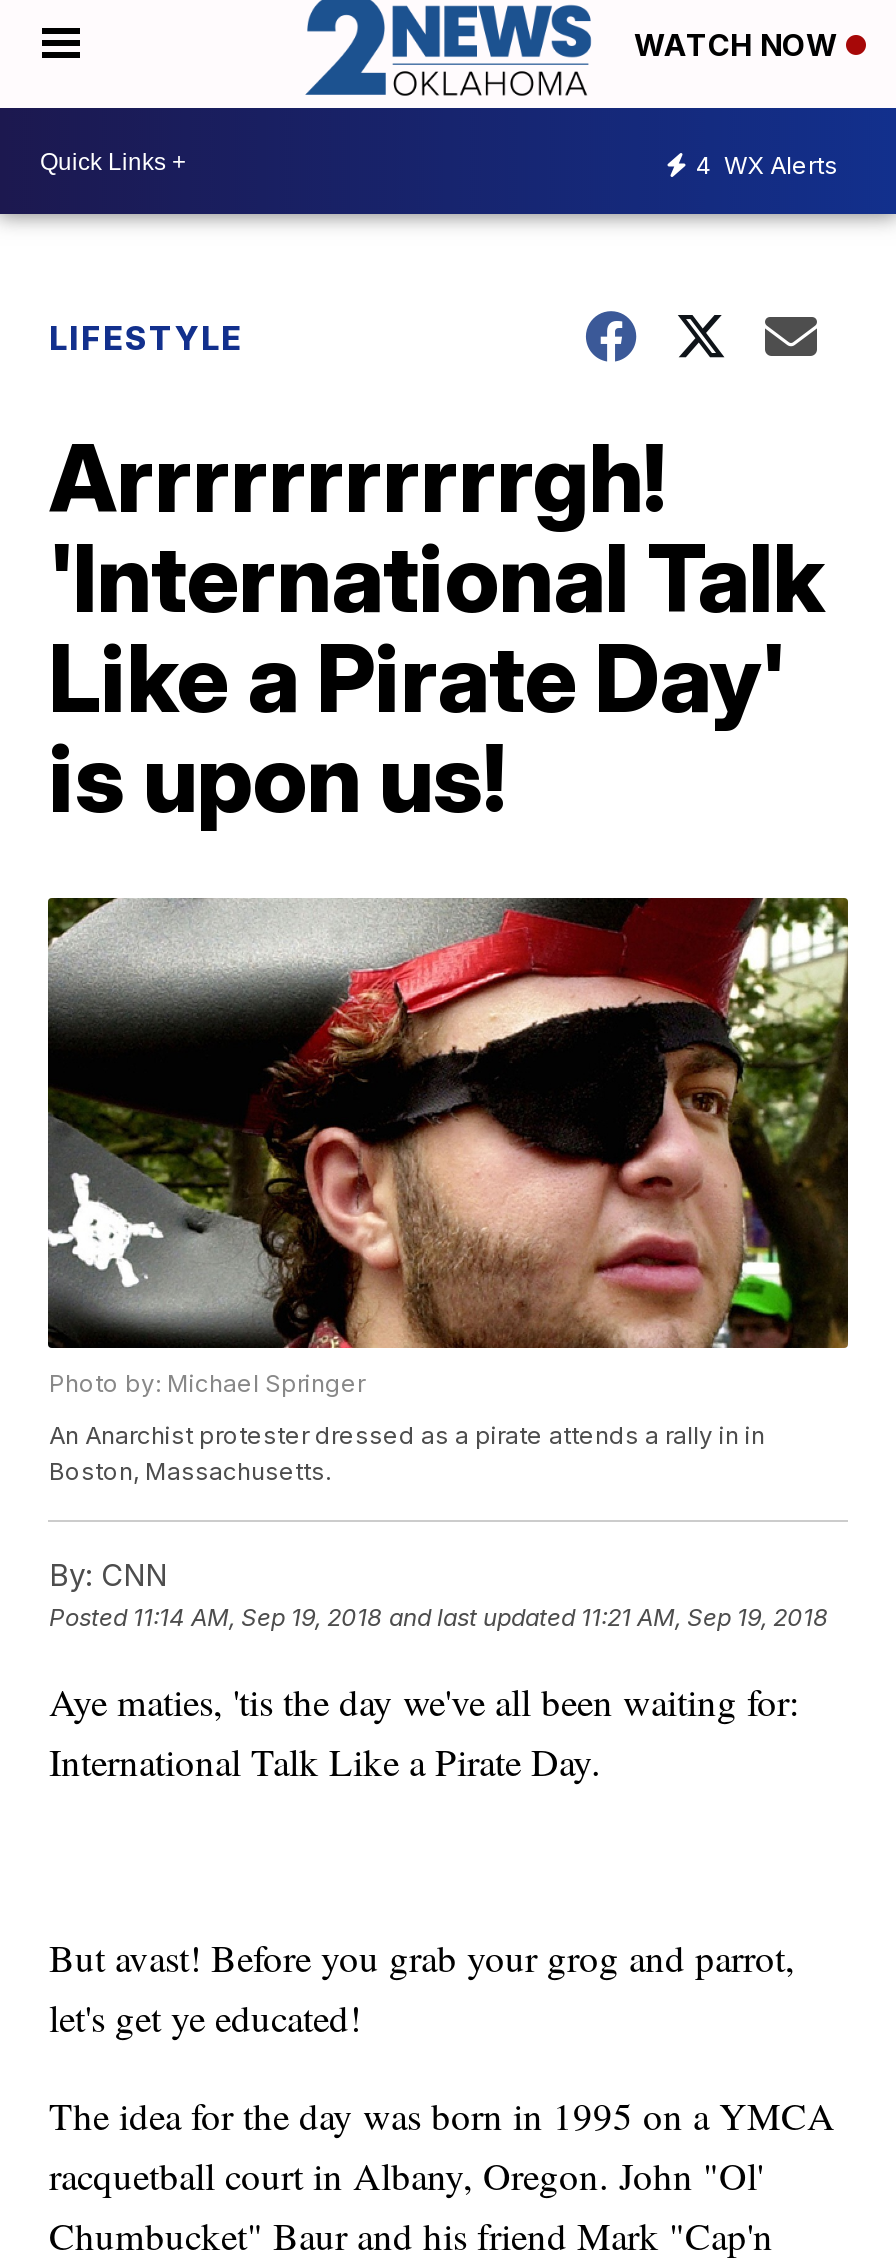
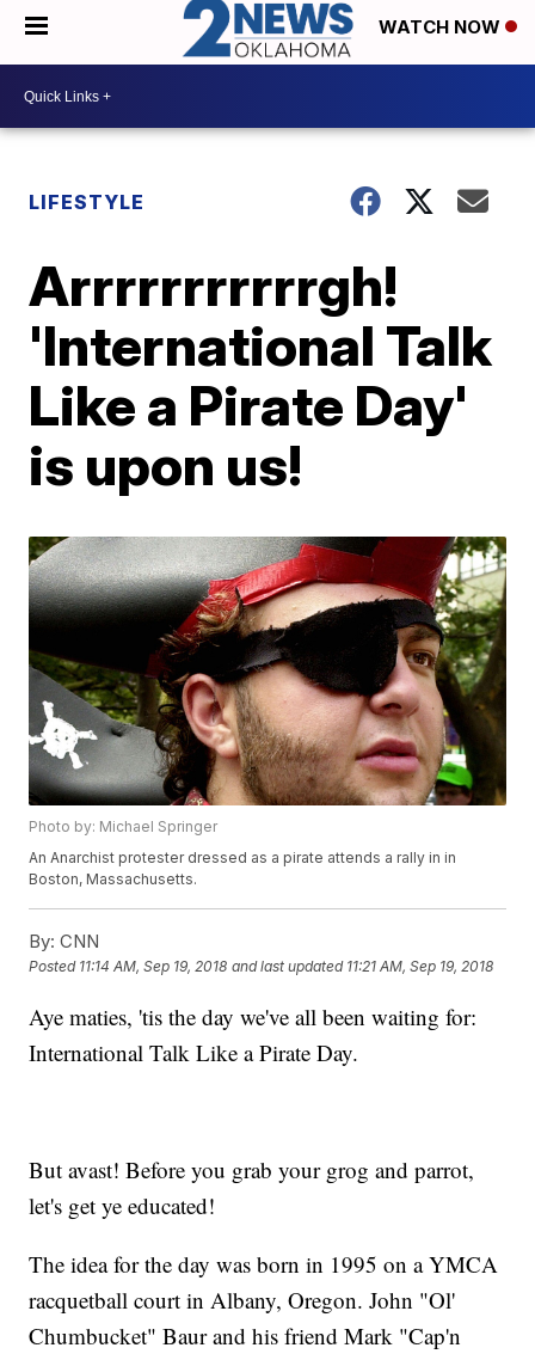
- 4 WX Alerts
